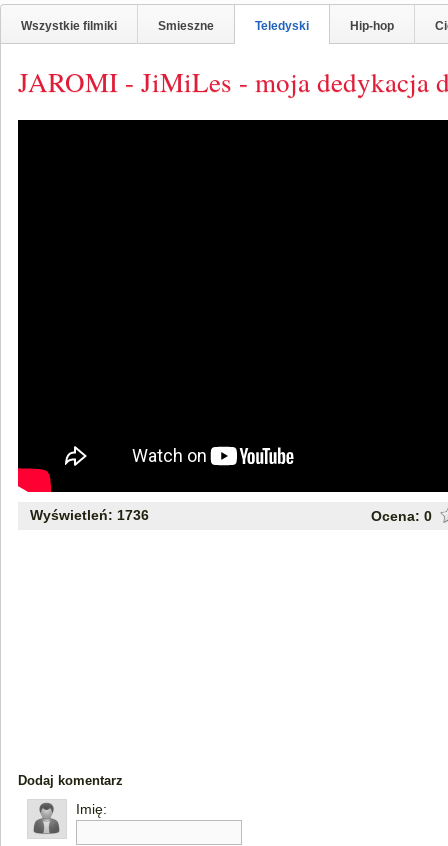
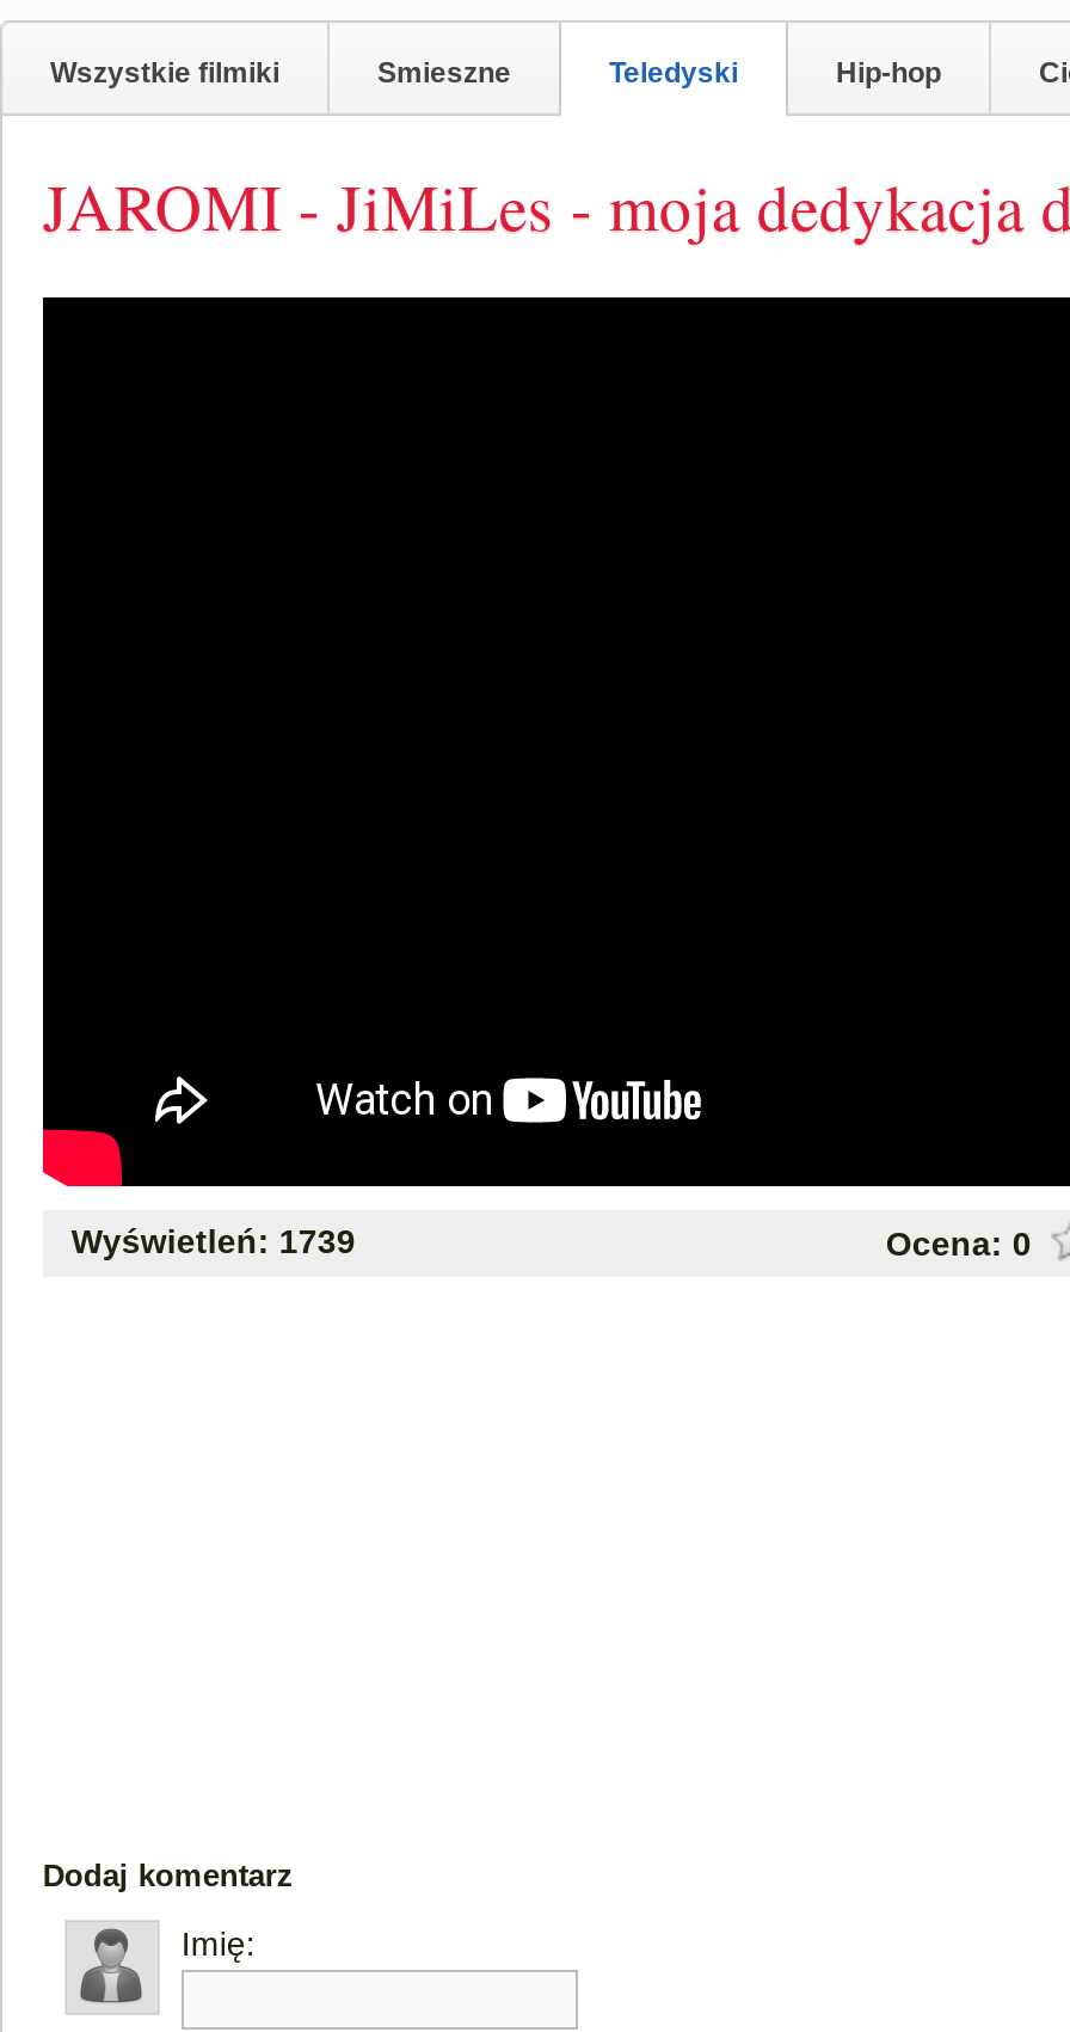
- Wyświetleń: 1736
+ Wyświetleń: 1739
